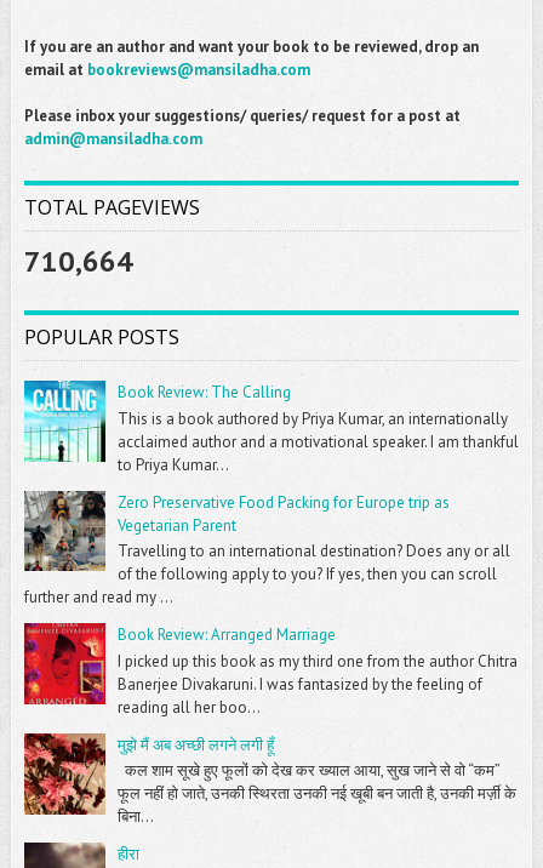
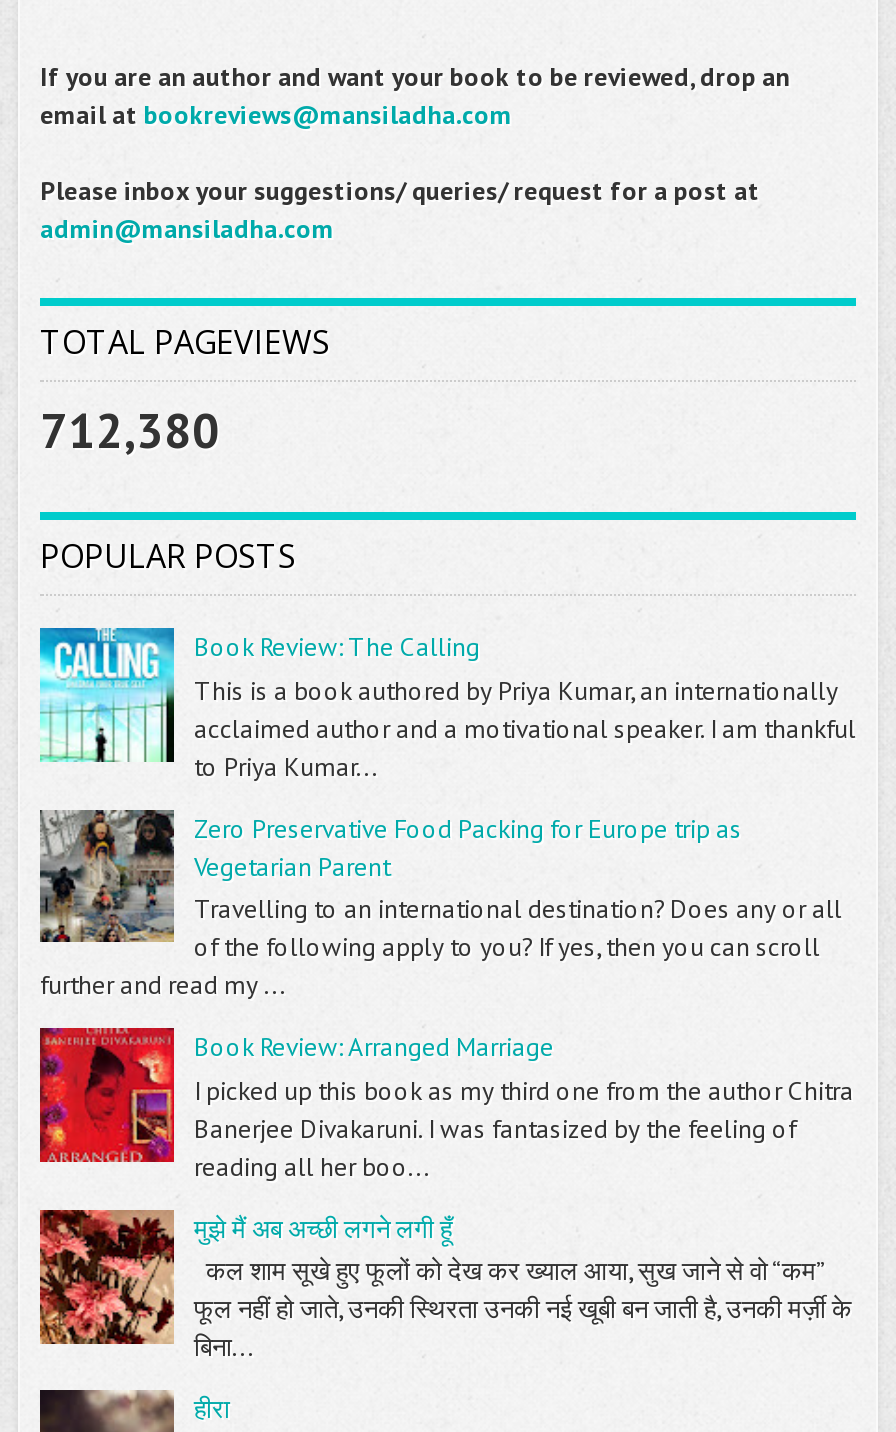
- 710,664
+ 712,380
